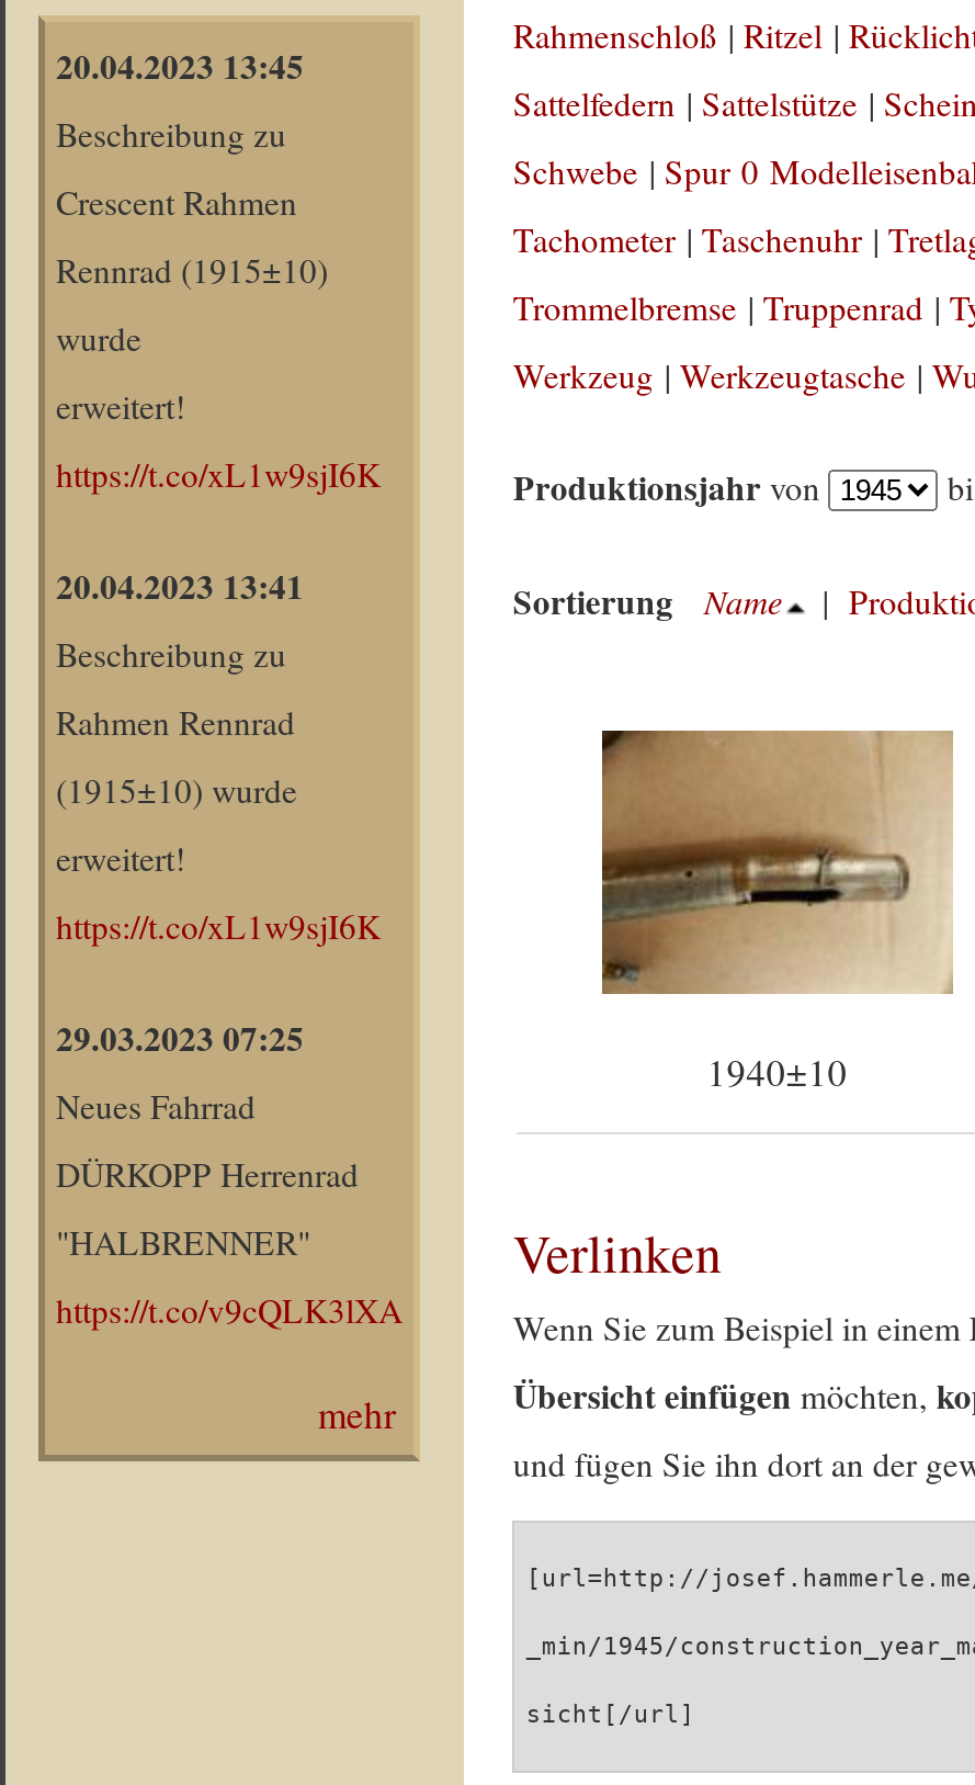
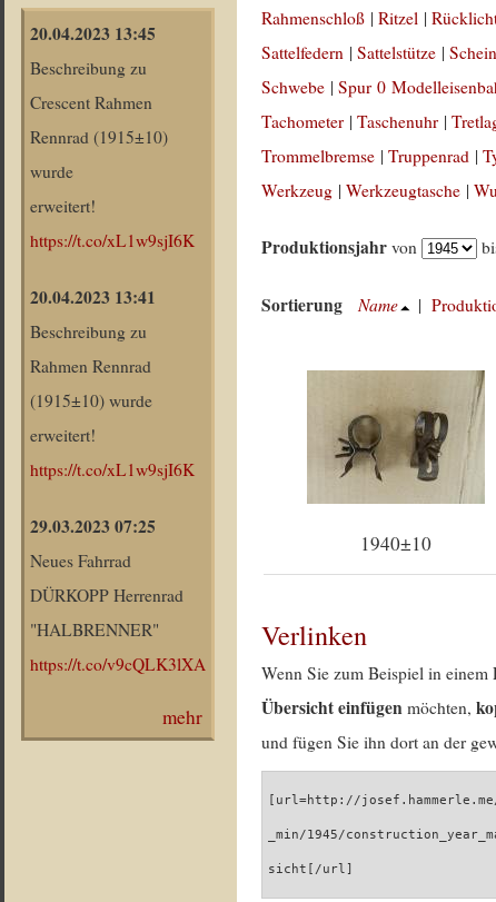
- [image]
+ [image]
